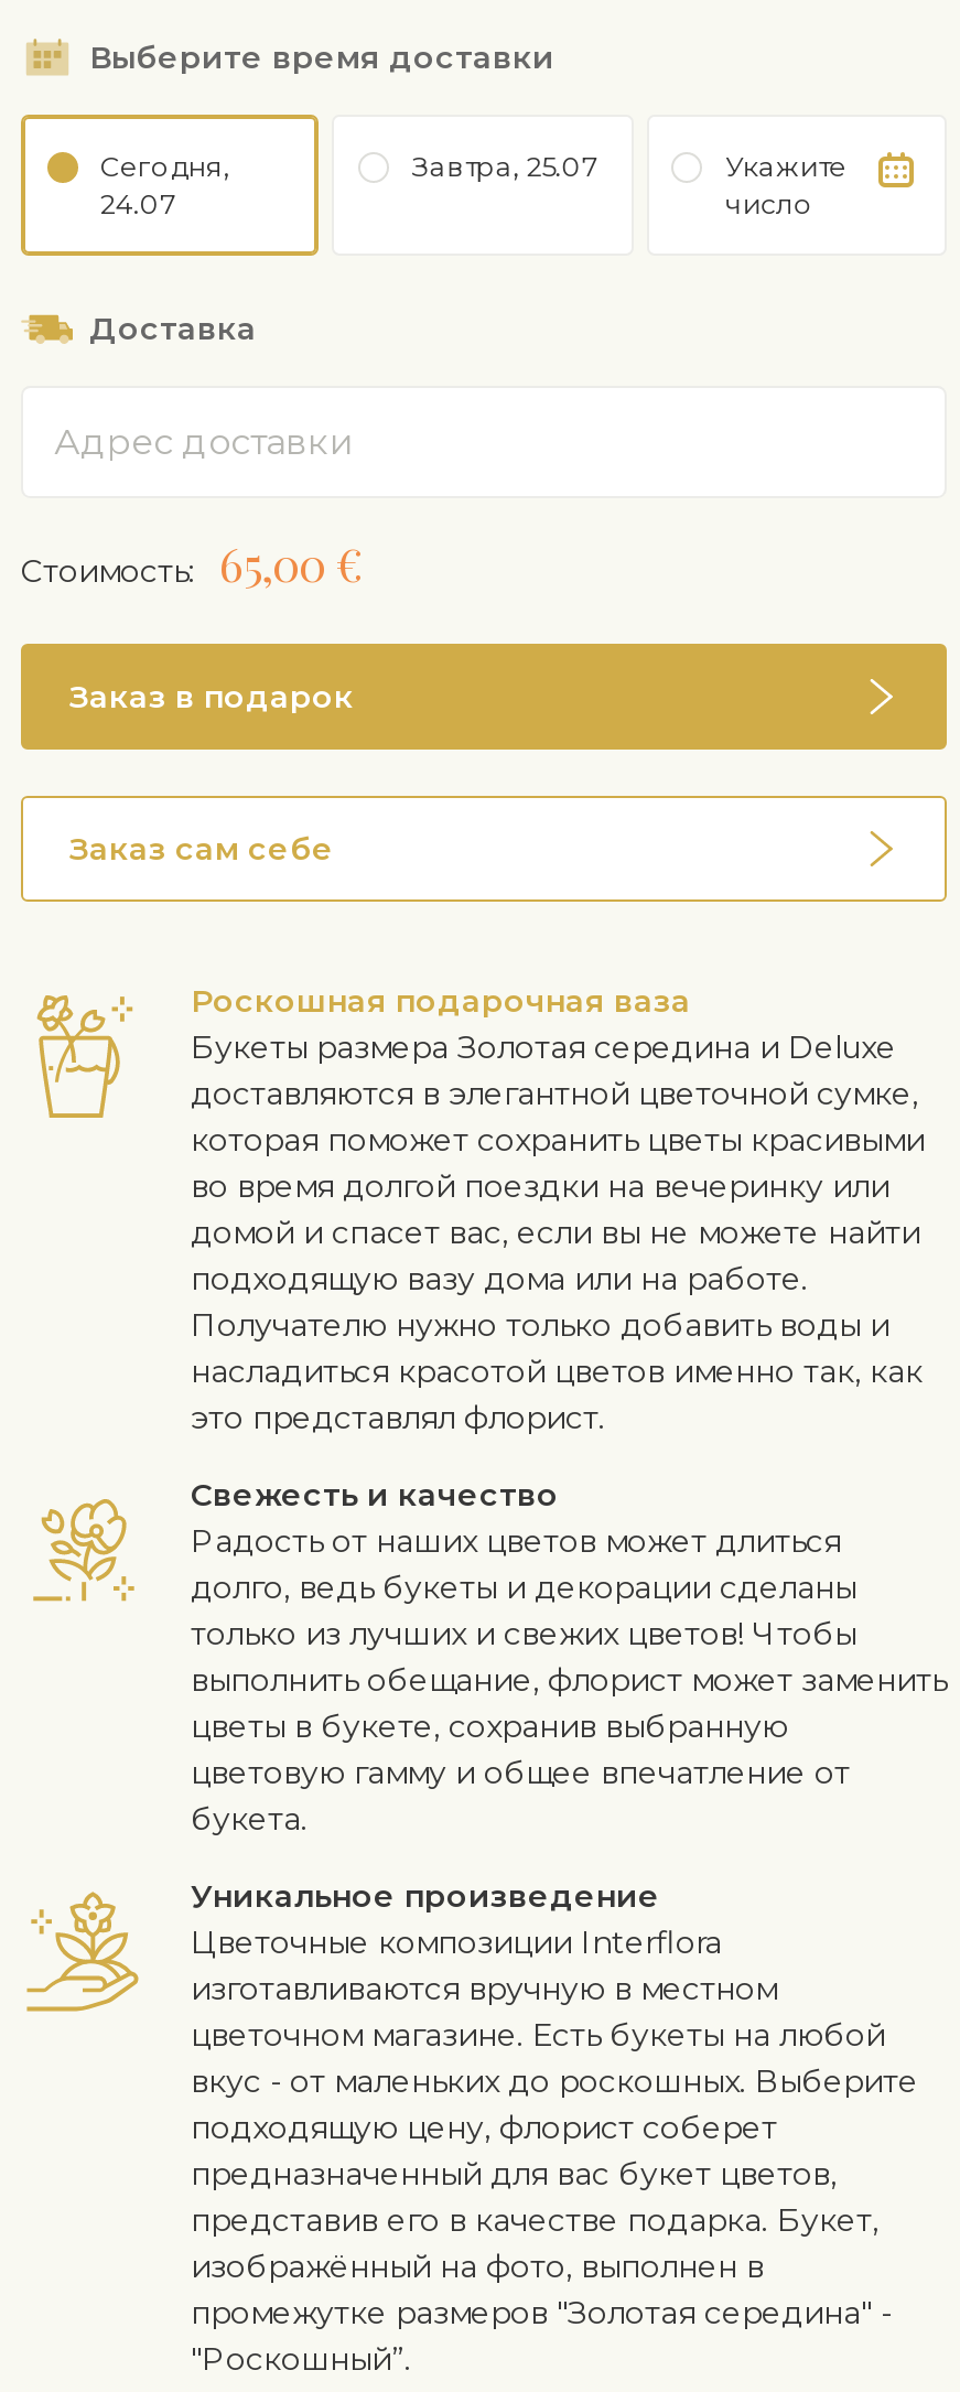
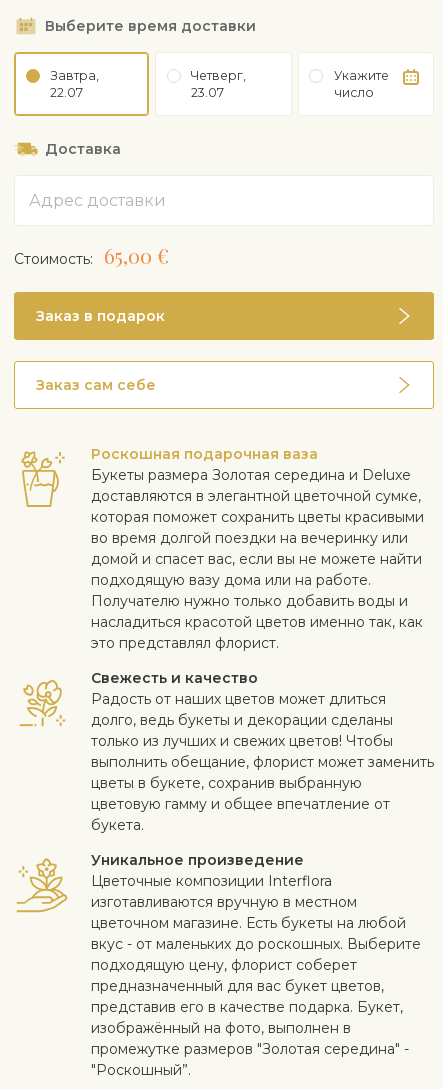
- Сегодня,
- 24.07
+ Завтра,
+ 22.07

- Завтра, 25.07
+ Четверг,
+ 23.07
